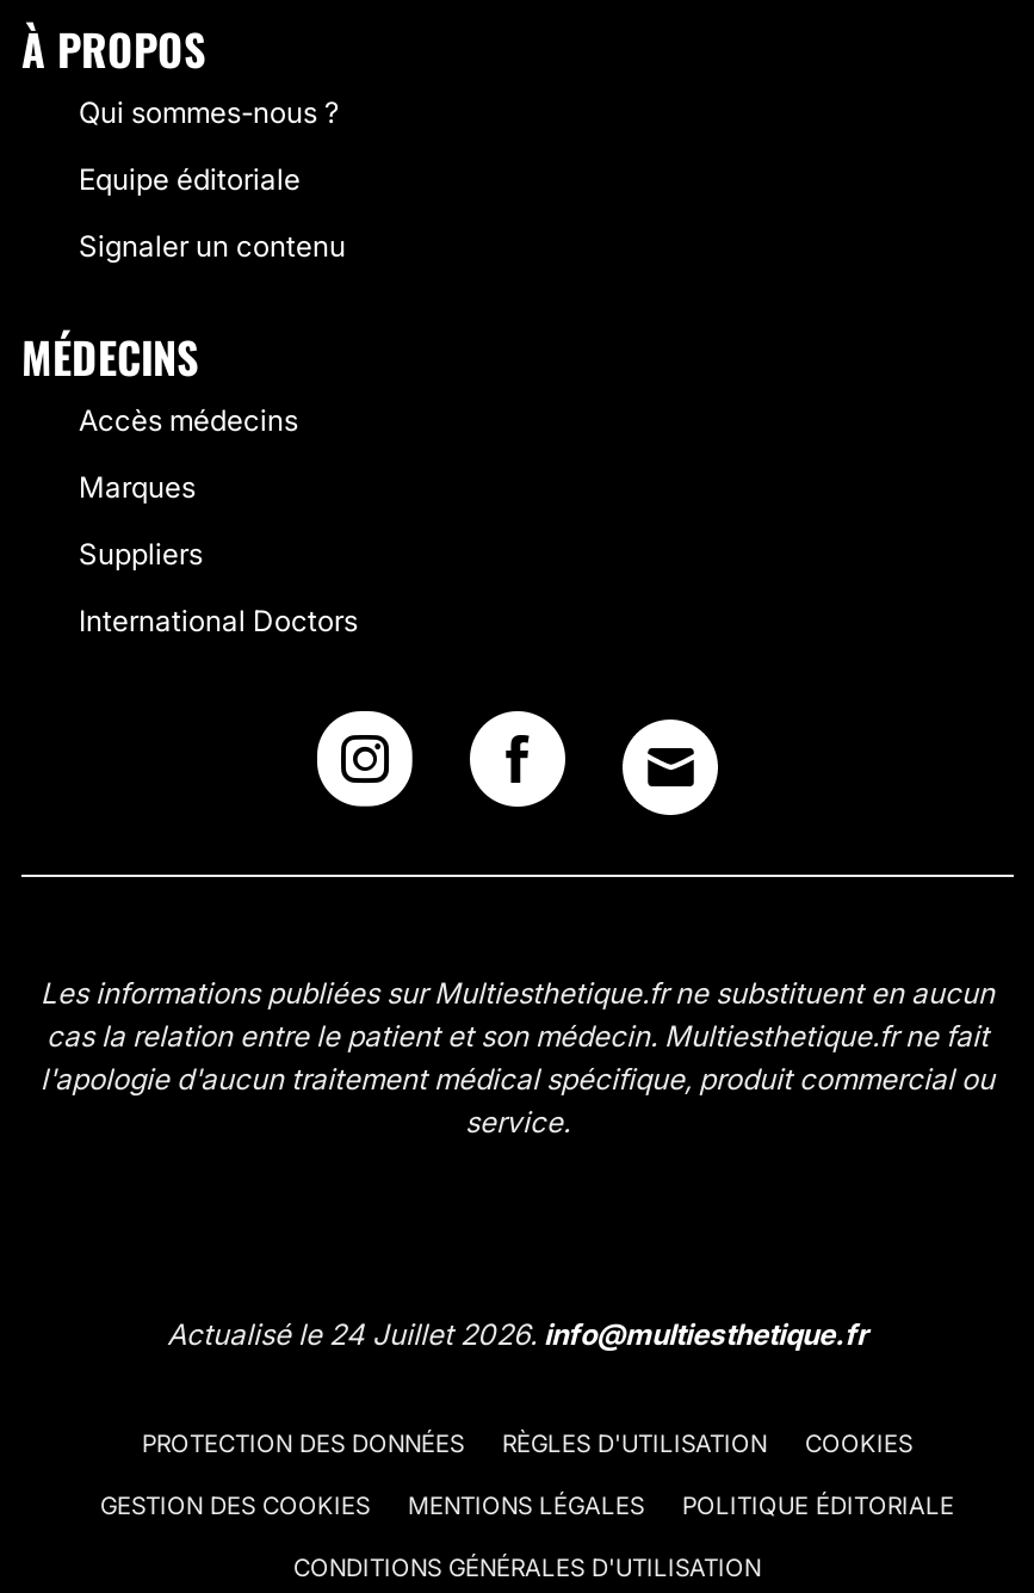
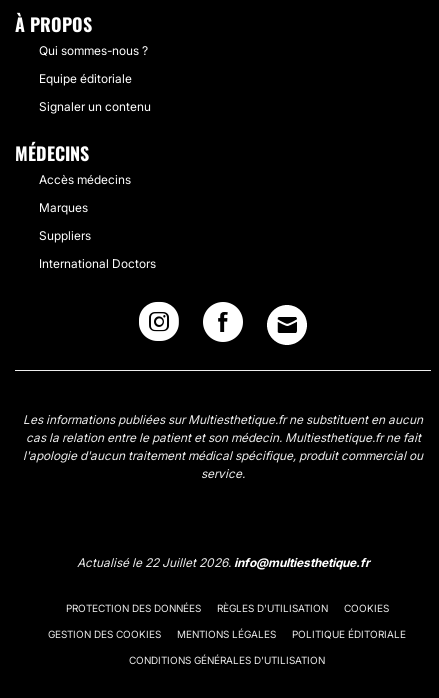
- Actualisé le 24 Juillet 2026. info@multiesthetique.fr
+ Actualisé le 22 Juillet 2026. info@multiesthetique.fr
